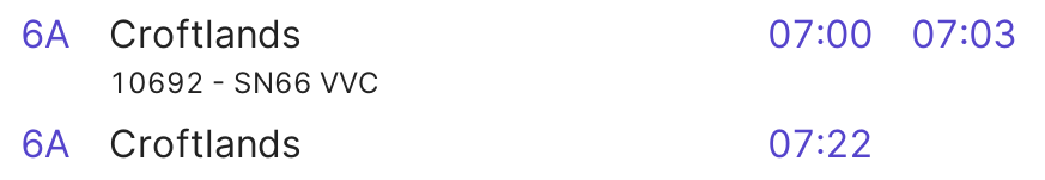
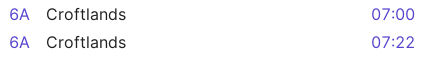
- 07:03

- 10692 - SN66 VVC
